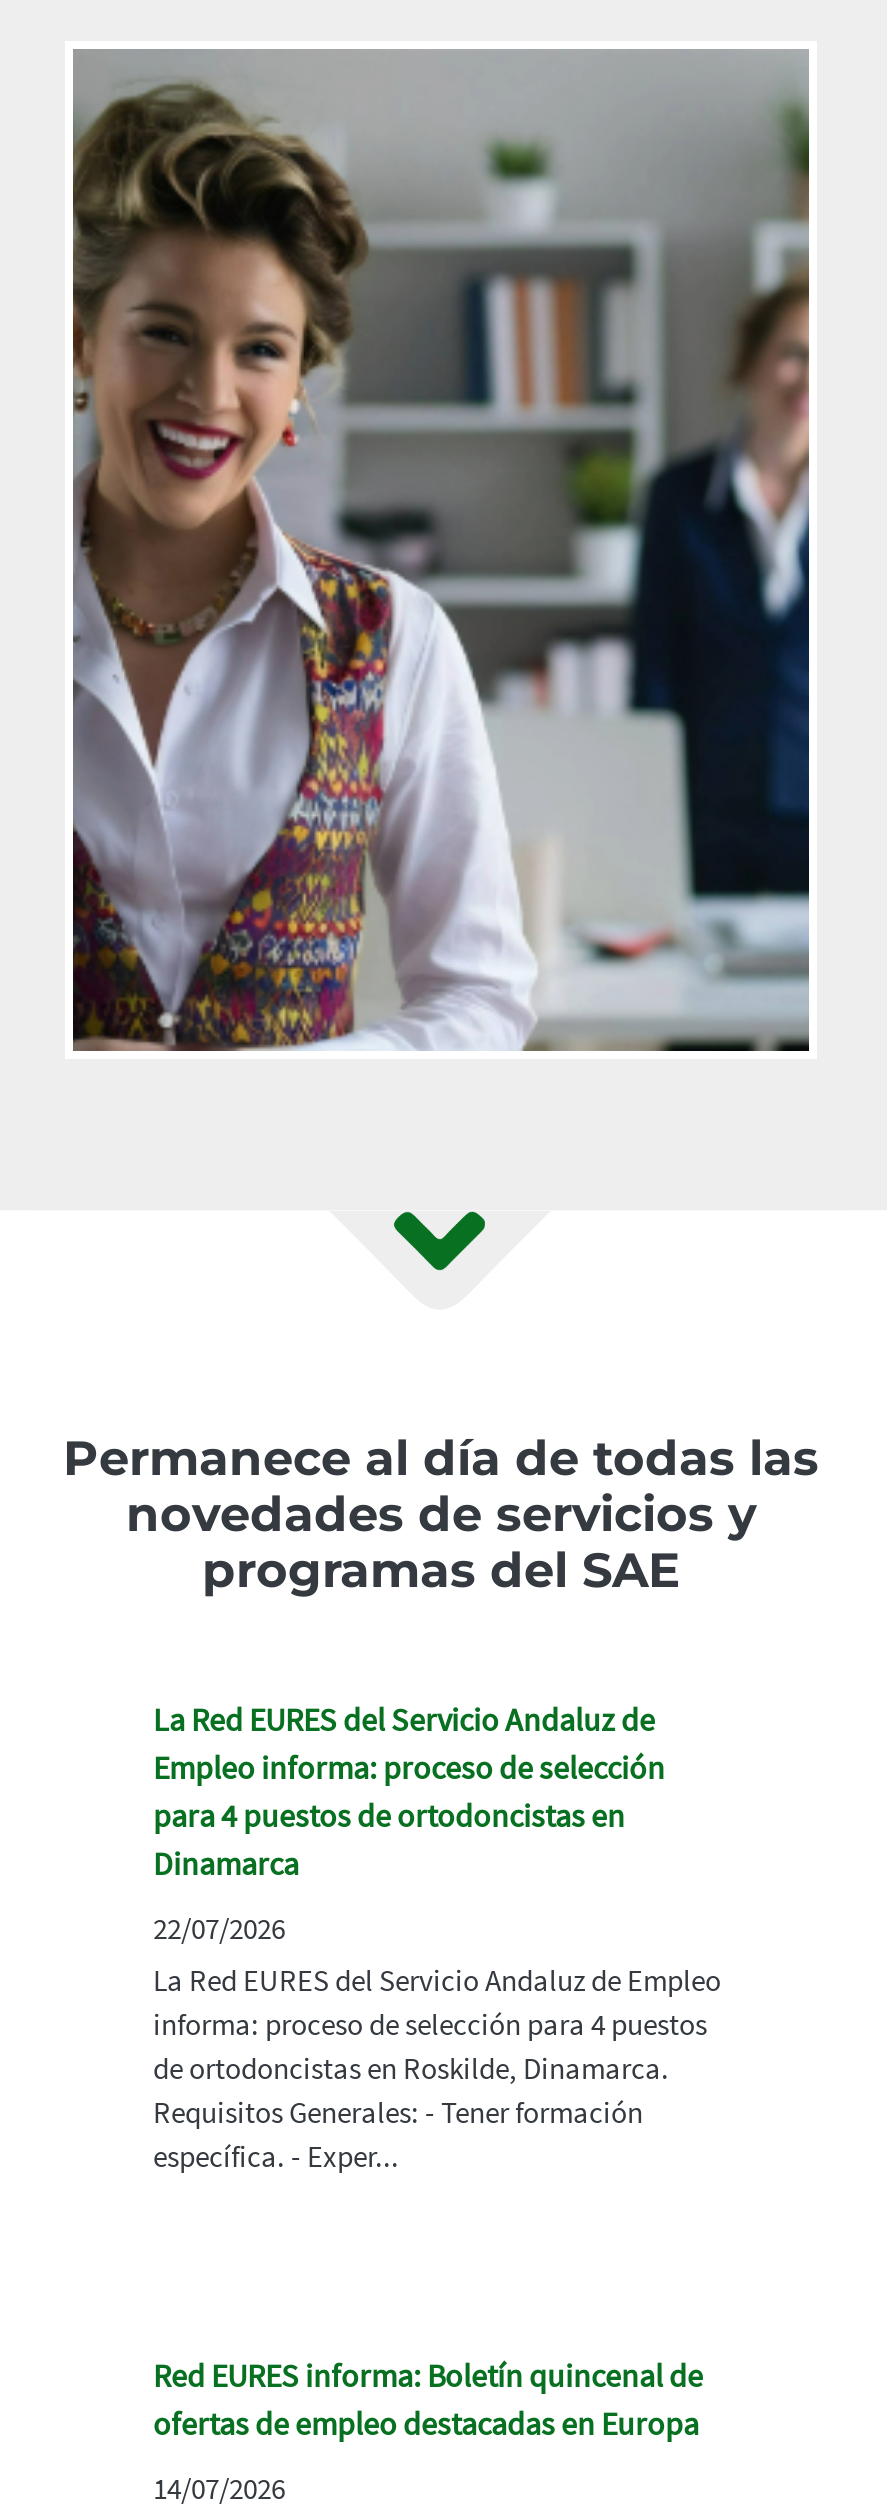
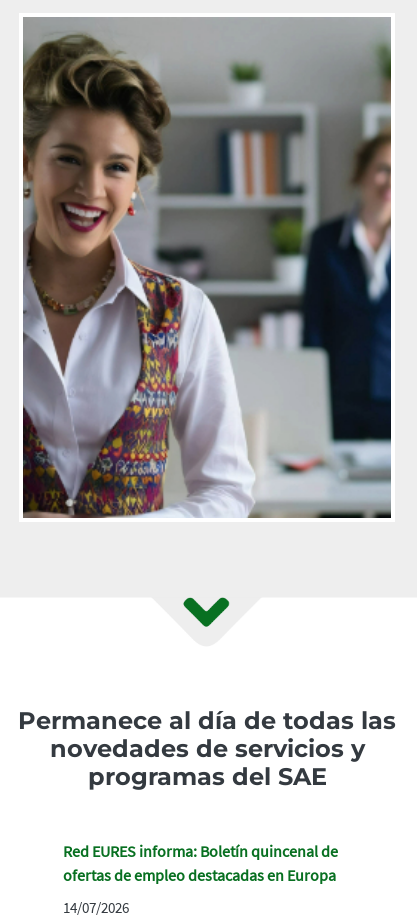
- La Red EURES del Servicio Andaluz de
- Empleo informa: proceso de selección
- para 4 puestos de ortodoncistas en
- Dinamarca
- 22/07/2026
- La Red EURES del Servicio Andaluz de Empleo
- informa: proceso de selección para 4 puestos
- de ortodoncistas en Roskilde, Dinamarca.
- Requisitos Generales: - Tener formación
- específica. - Exper...
